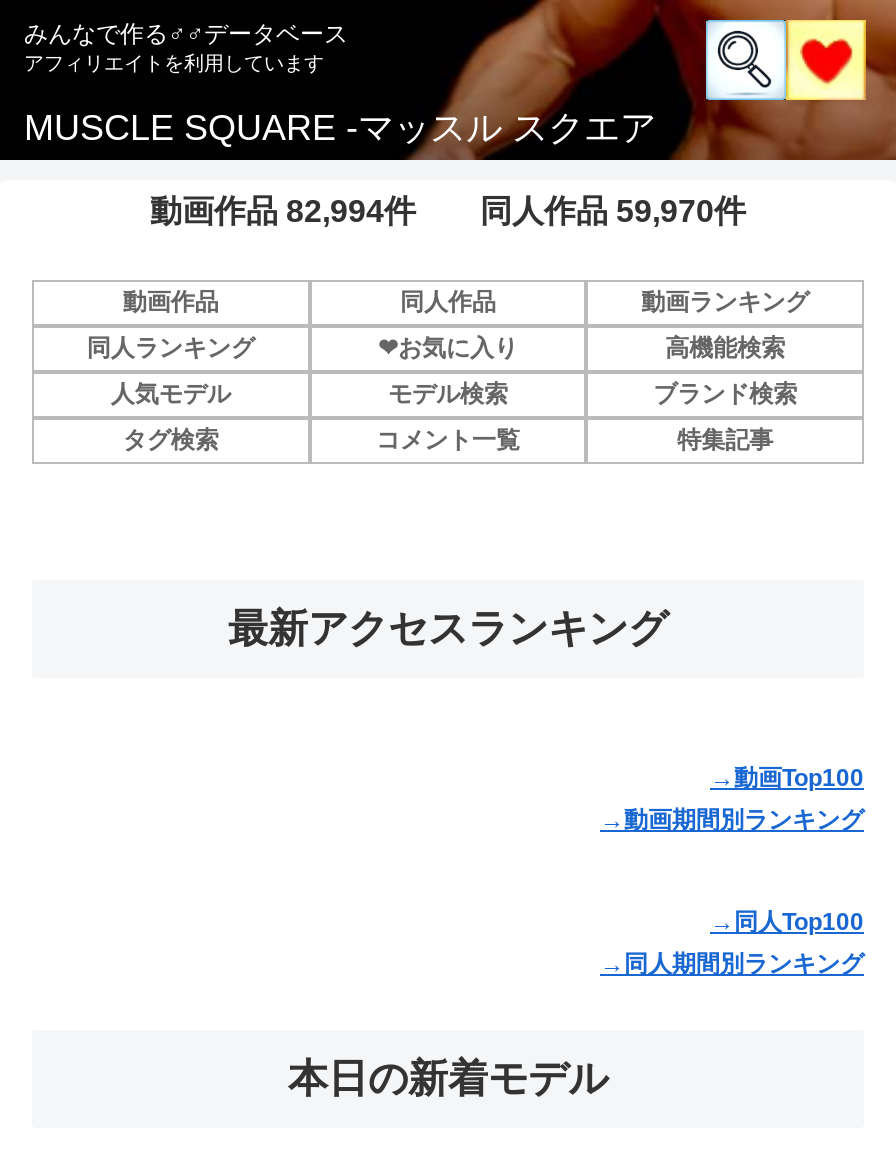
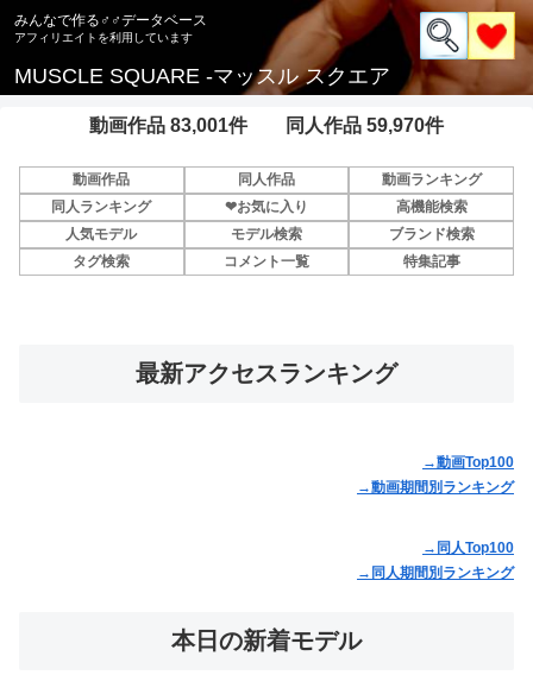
- 動画作品 82,994件 同人作品 59,970件
+ 動画作品 83,001件 同人作品 59,970件
